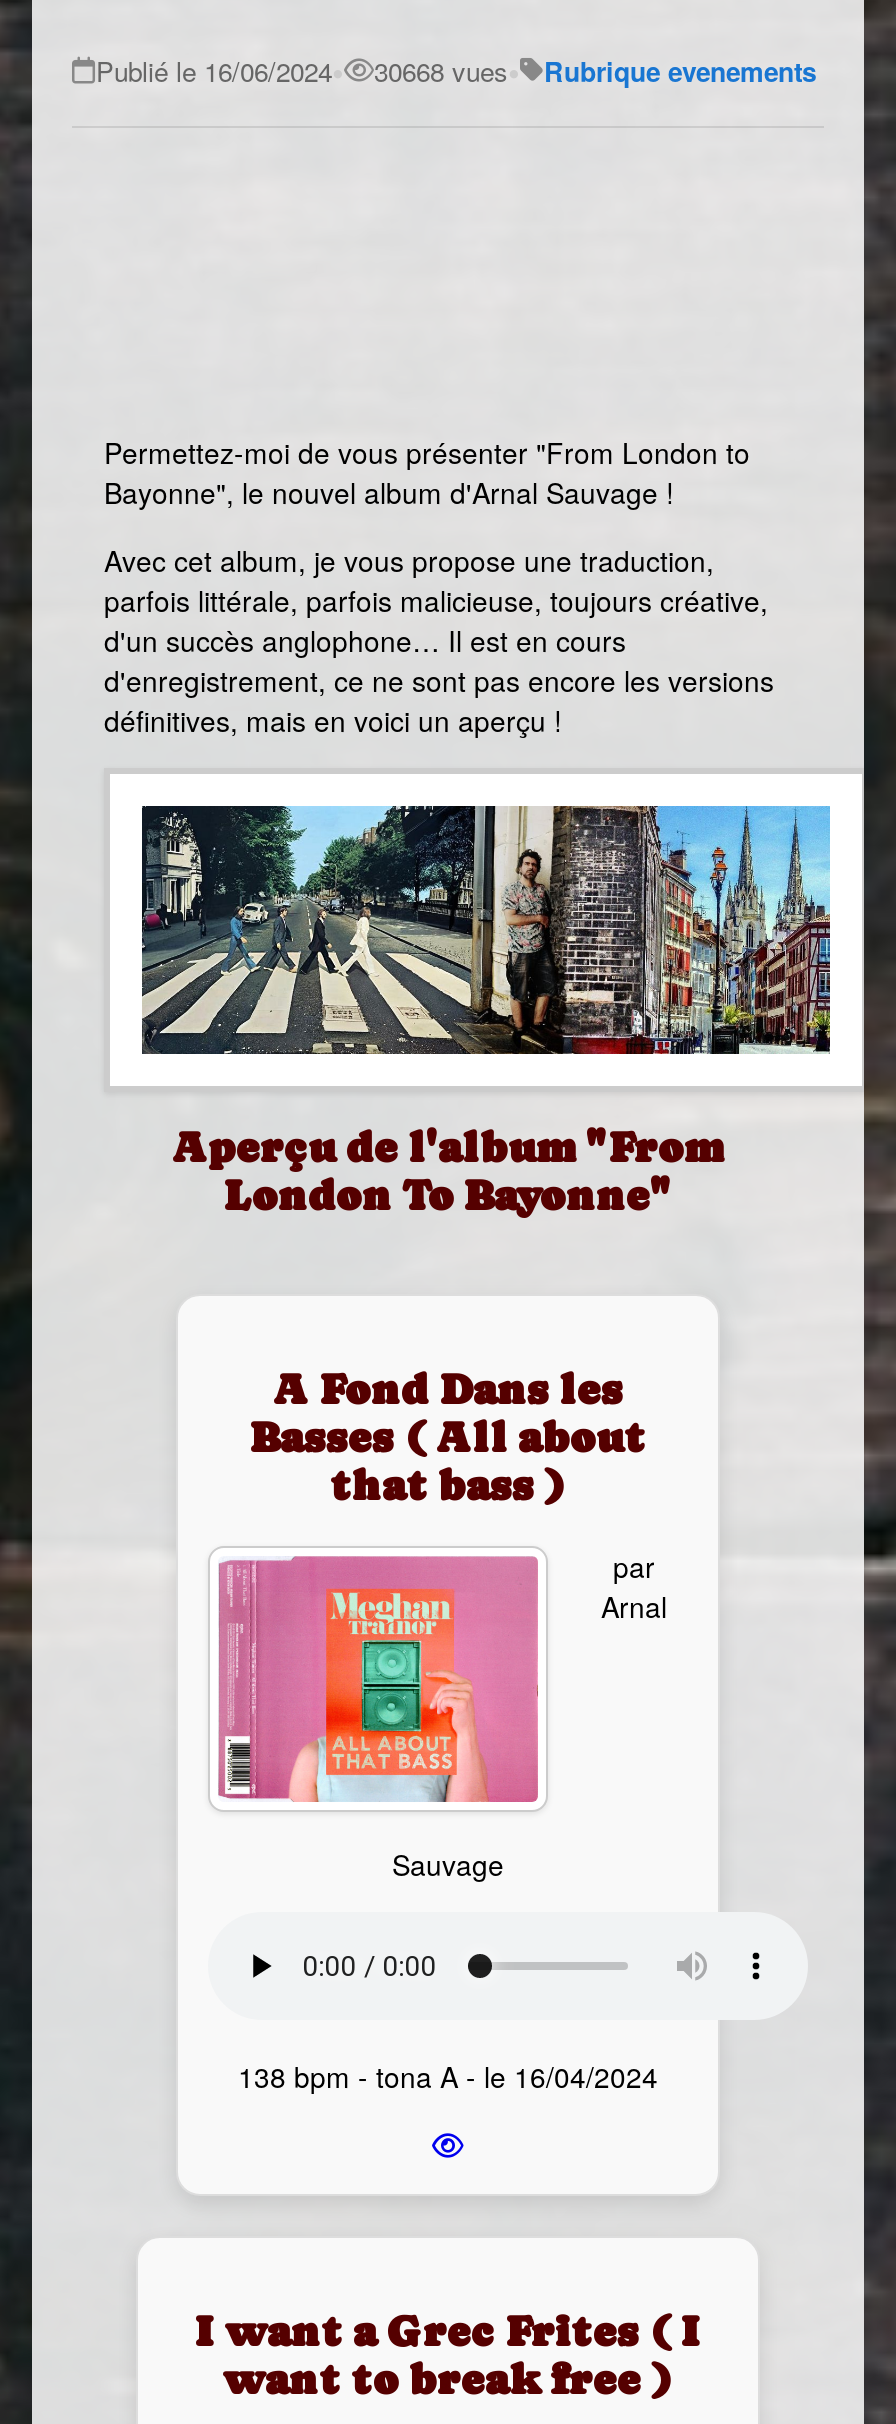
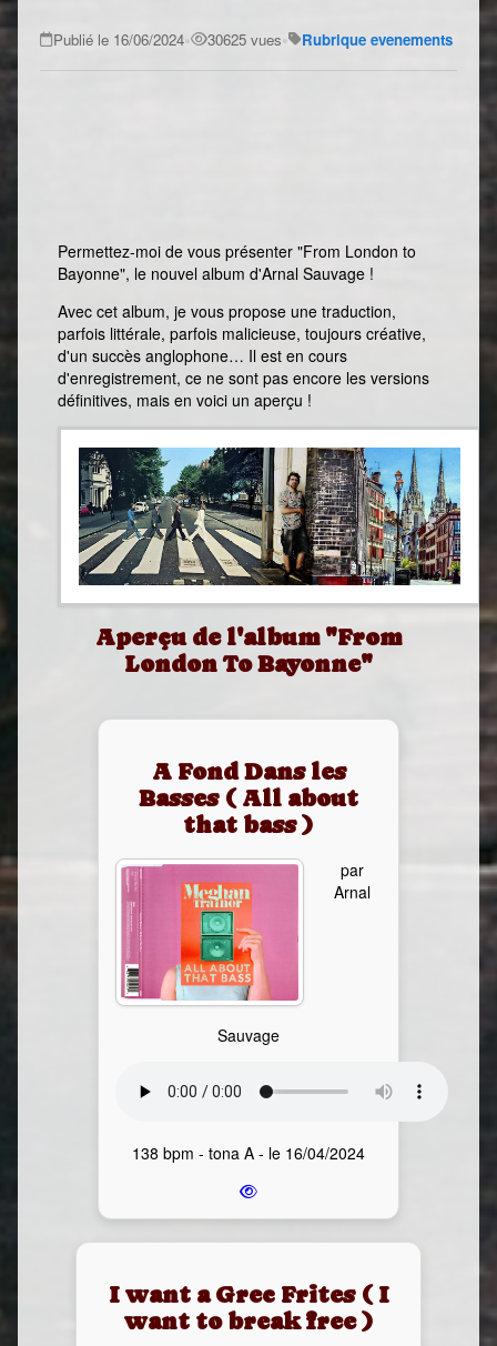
- Publié le 16/06/2024 • 30668 vues • Rubrique evenements
+ Publié le 16/06/2024 • 30625 vues • Rubrique evenements
